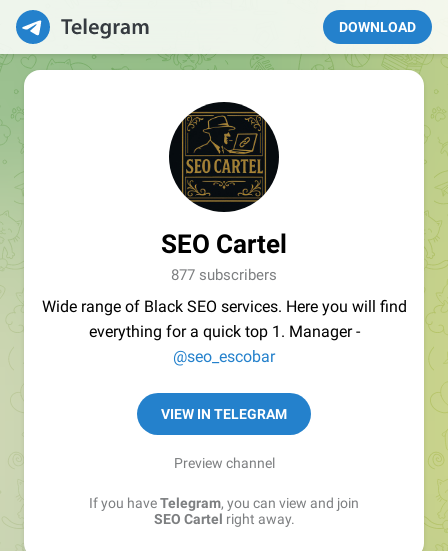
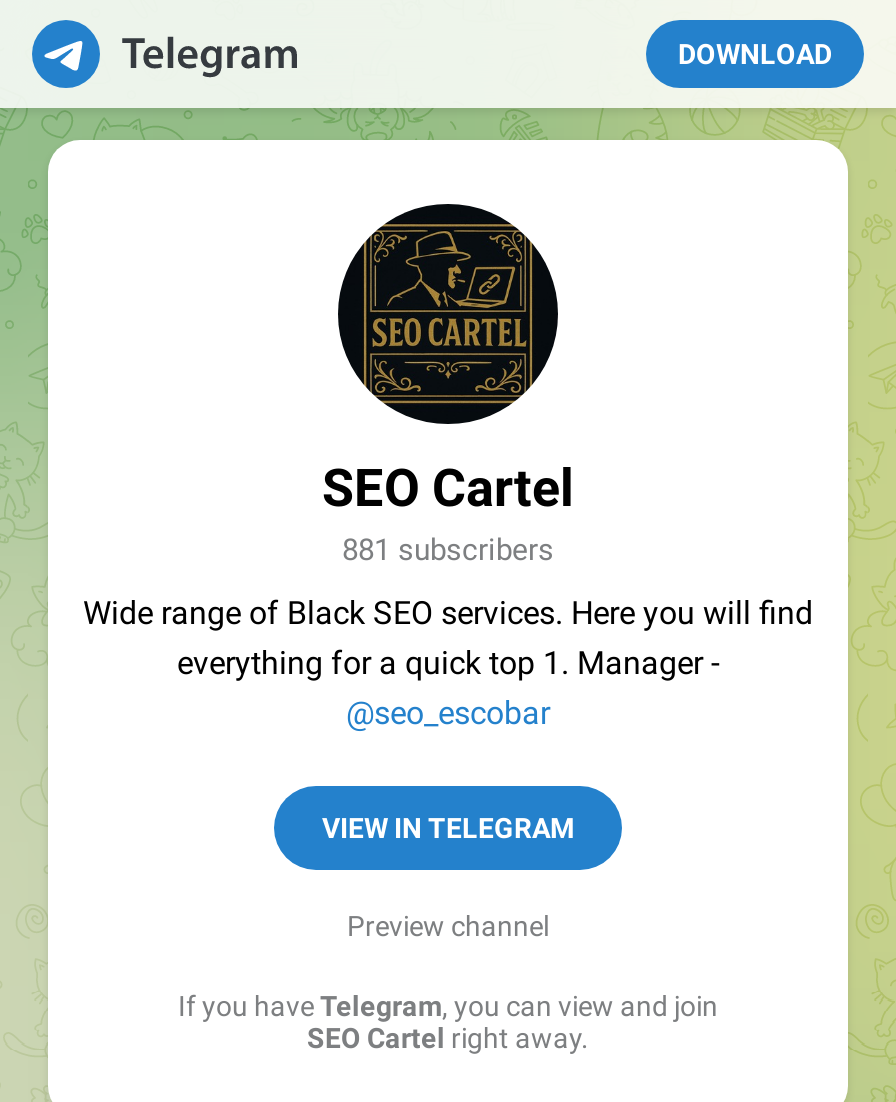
- 877 subscribers
+ 881 subscribers
